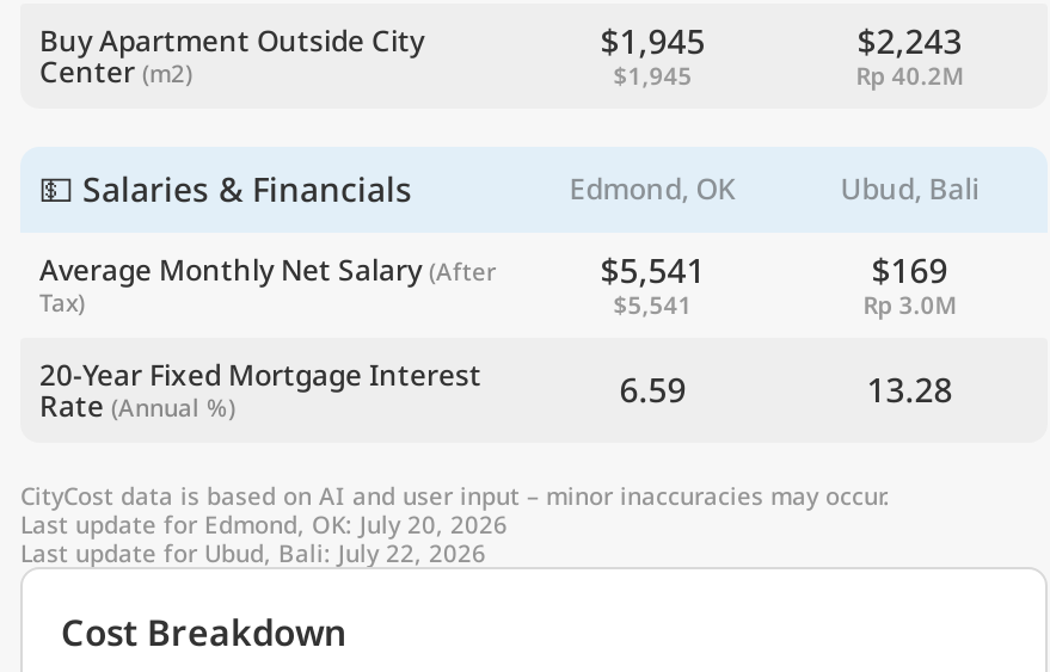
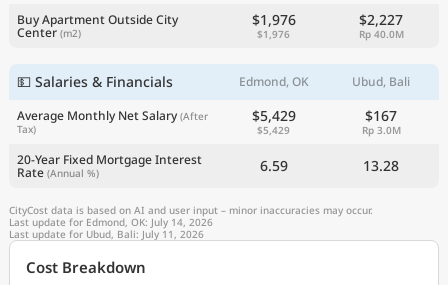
- $1,945
+ $1,976

- $2,243
+ $2,227

- $1,945
+ $1,976

- Rp 40.2M
+ Rp 40.0M

- $5,541
+ $5,429

- $169
+ $167

- $5,541
+ $5,429

- Last update for Edmond, OK: July 20, 2026
+ Last update for Edmond, OK: July 14, 2026

- Last update for Ubud, Bali: July 22, 2026
+ Last update for Ubud, Bali: July 11, 2026
